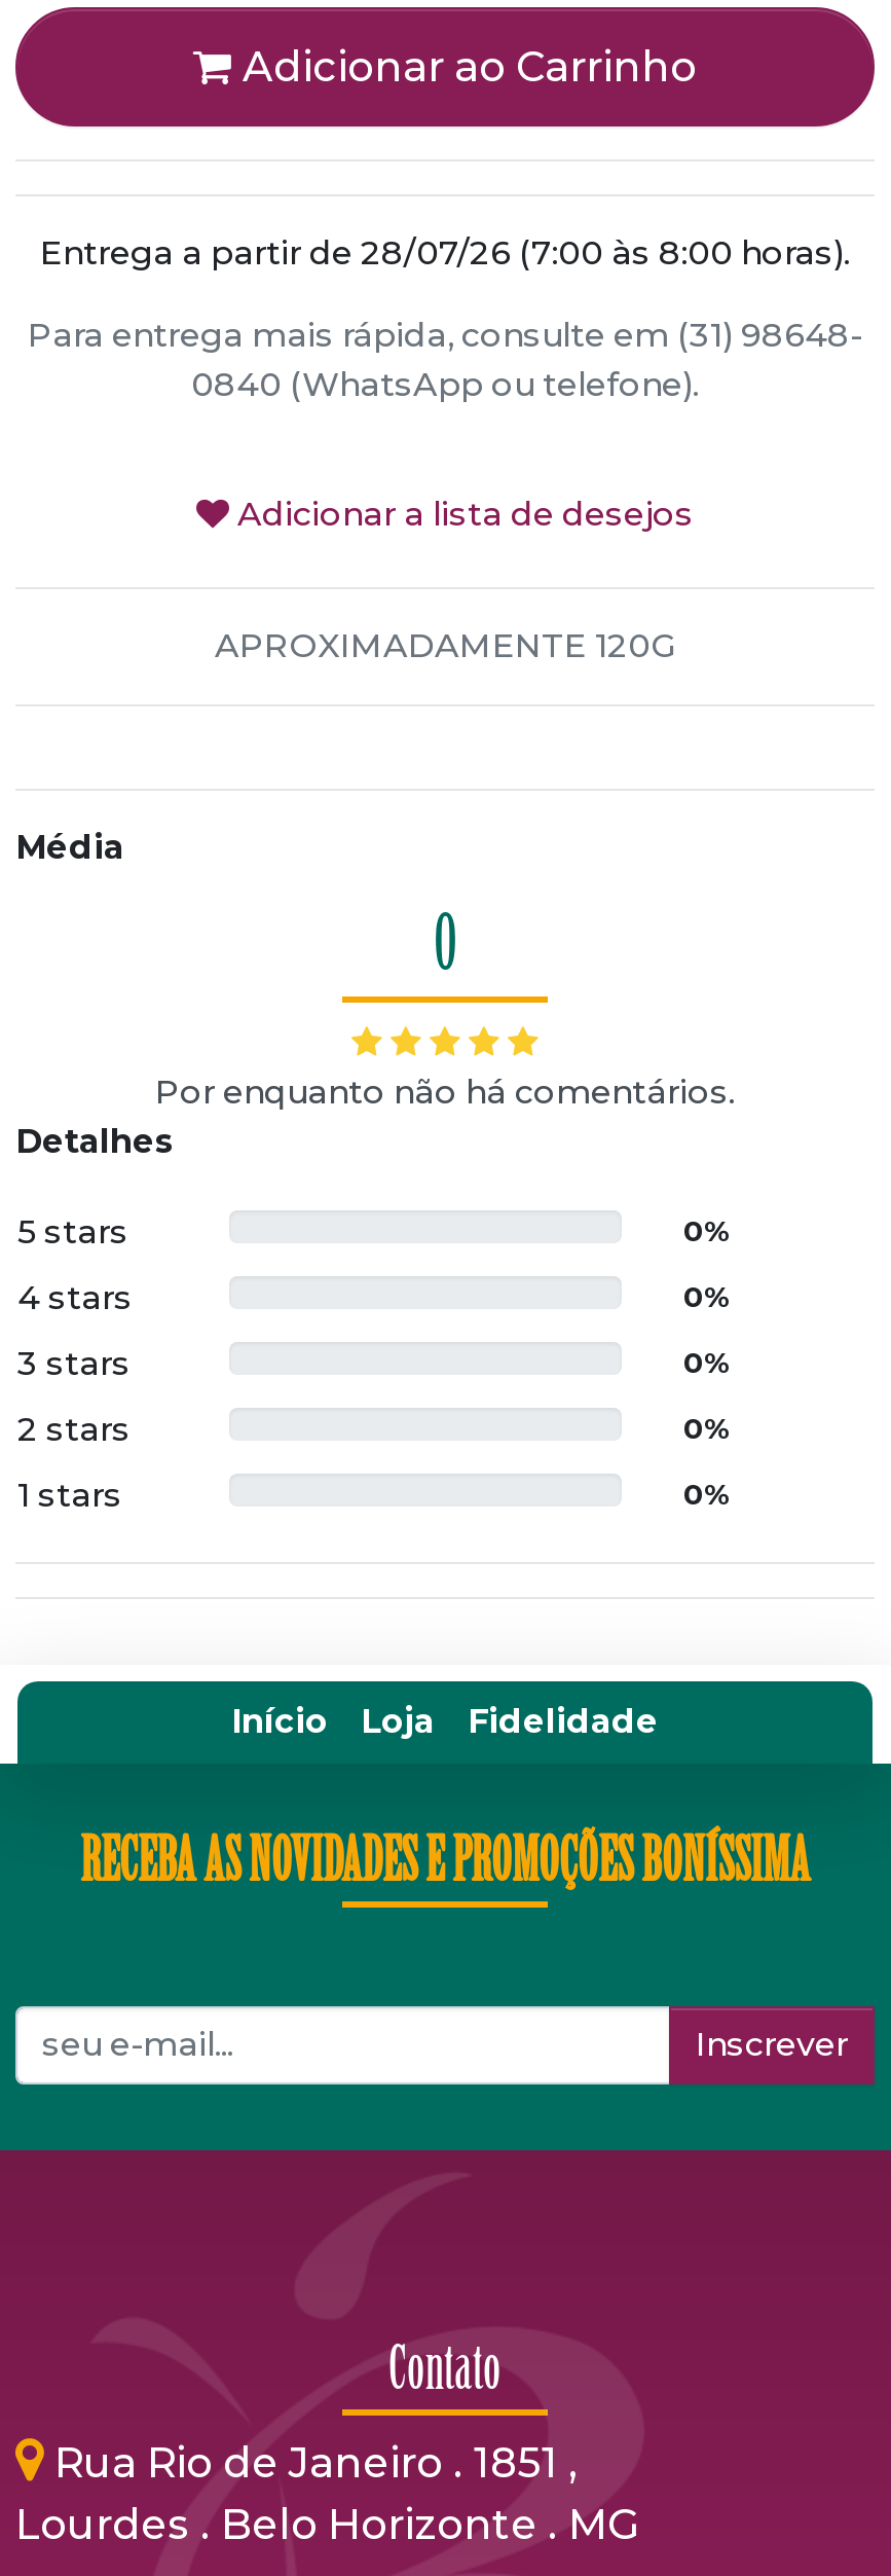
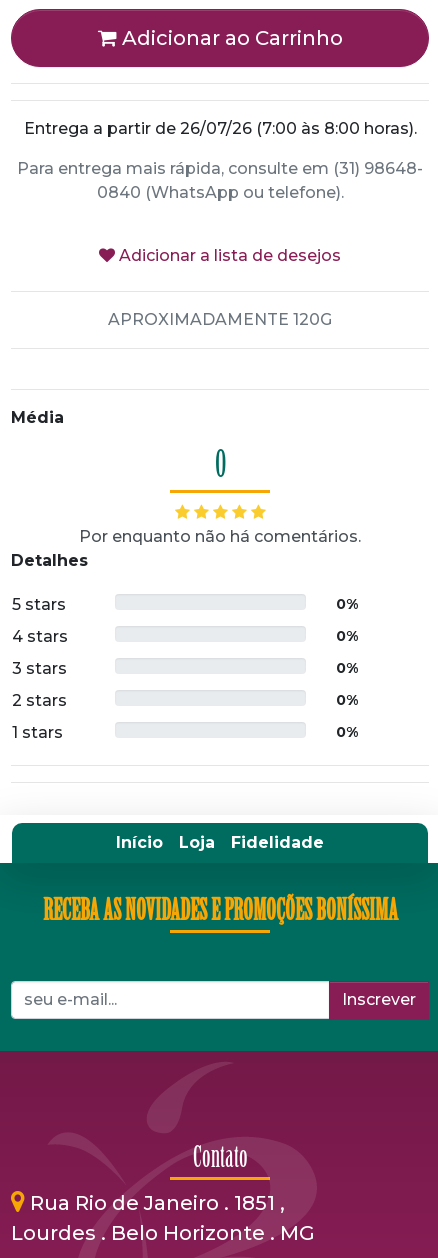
- Entrega a partir de 28/07/26 (7:00 às 8:00 horas).
+ Entrega a partir de 26/07/26 (7:00 às 8:00 horas).
